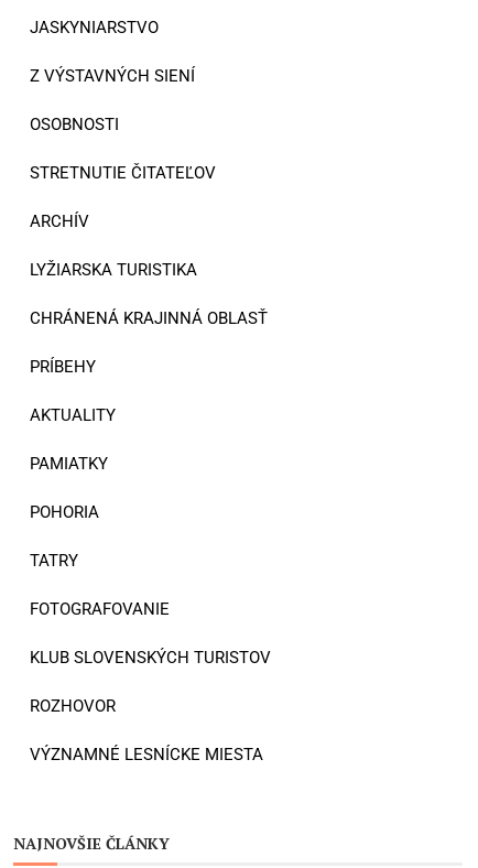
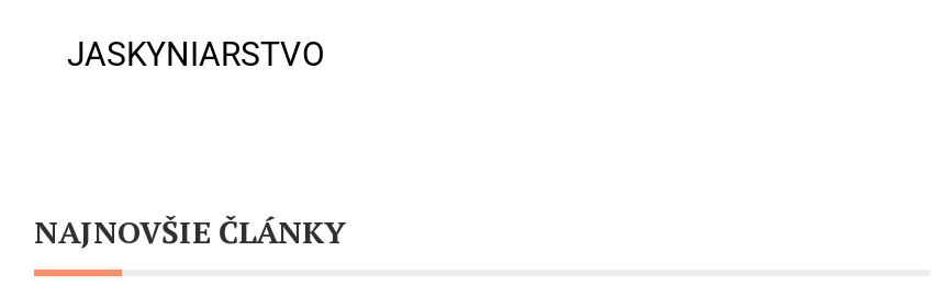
- Z VÝSTAVNÝCH SIENÍ
- OSOBNOSTI
- STRETNUTIE ČITATEĽOV
- ARCHÍV
- LYŽIARSKA TURISTIKA
- CHRÁNENÁ KRAJINNÁ OBLASŤ
- PRÍBEHY
- AKTUALITY
- PAMIATKY
- POHORIA
- TATRY
- FOTOGRAFOVANIE
- KLUB SLOVENSKÝCH TURISTOV
- ROZHOVOR
- VÝZNAMNÉ LESNÍCKE MIESTA
